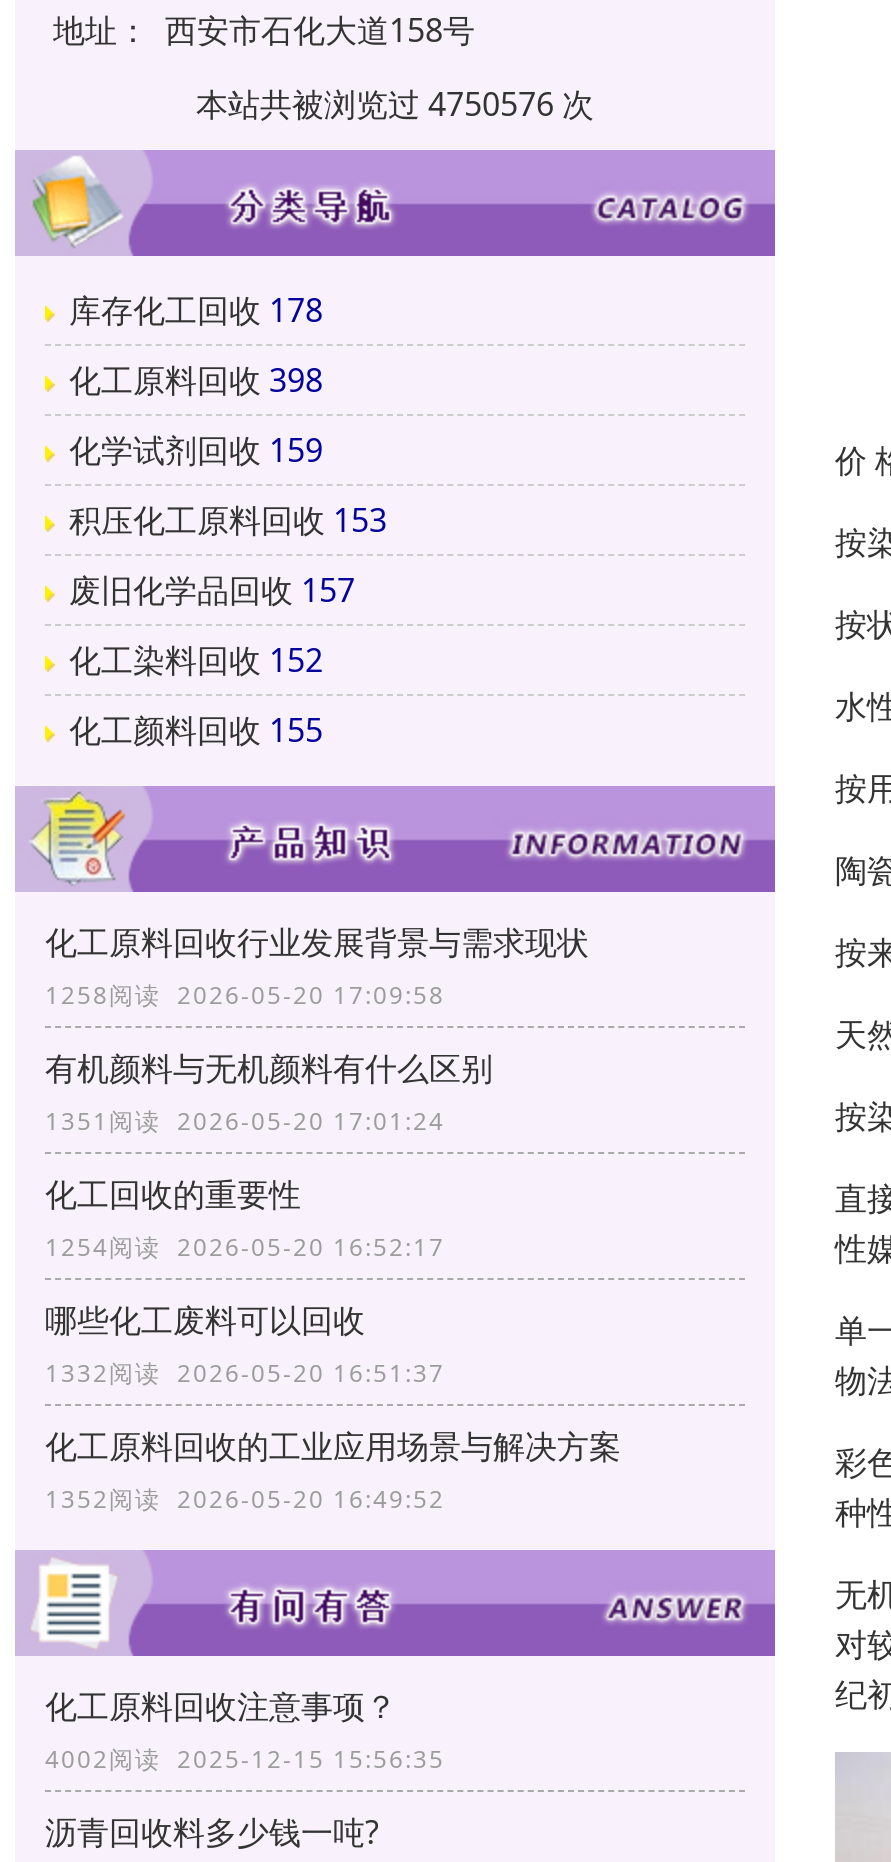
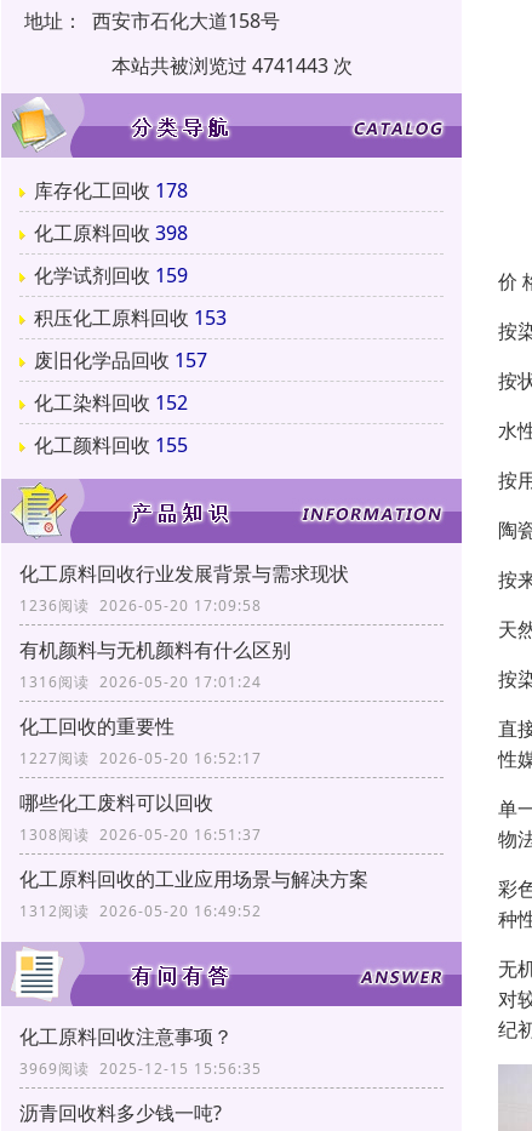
- 本站共被浏览过 4750576 次
+ 本站共被浏览过 4741443 次

- 1258阅读 2026-05-20 17:09:58
+ 1236阅读 2026-05-20 17:09:58

- 1351阅读 2026-05-20 17:01:24
+ 1316阅读 2026-05-20 17:01:24

- 1254阅读 2026-05-20 16:52:17
+ 1227阅读 2026-05-20 16:52:17

- 1332阅读 2026-05-20 16:51:37
+ 1308阅读 2026-05-20 16:51:37

- 1352阅读 2026-05-20 16:49:52
+ 1312阅读 2026-05-20 16:49:52

- 4002阅读 2025-12-15 15:56:35
+ 3969阅读 2025-12-15 15:56:35
